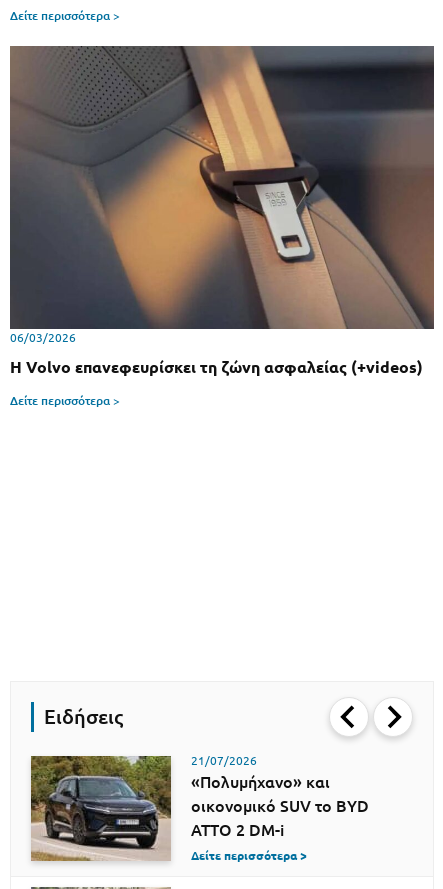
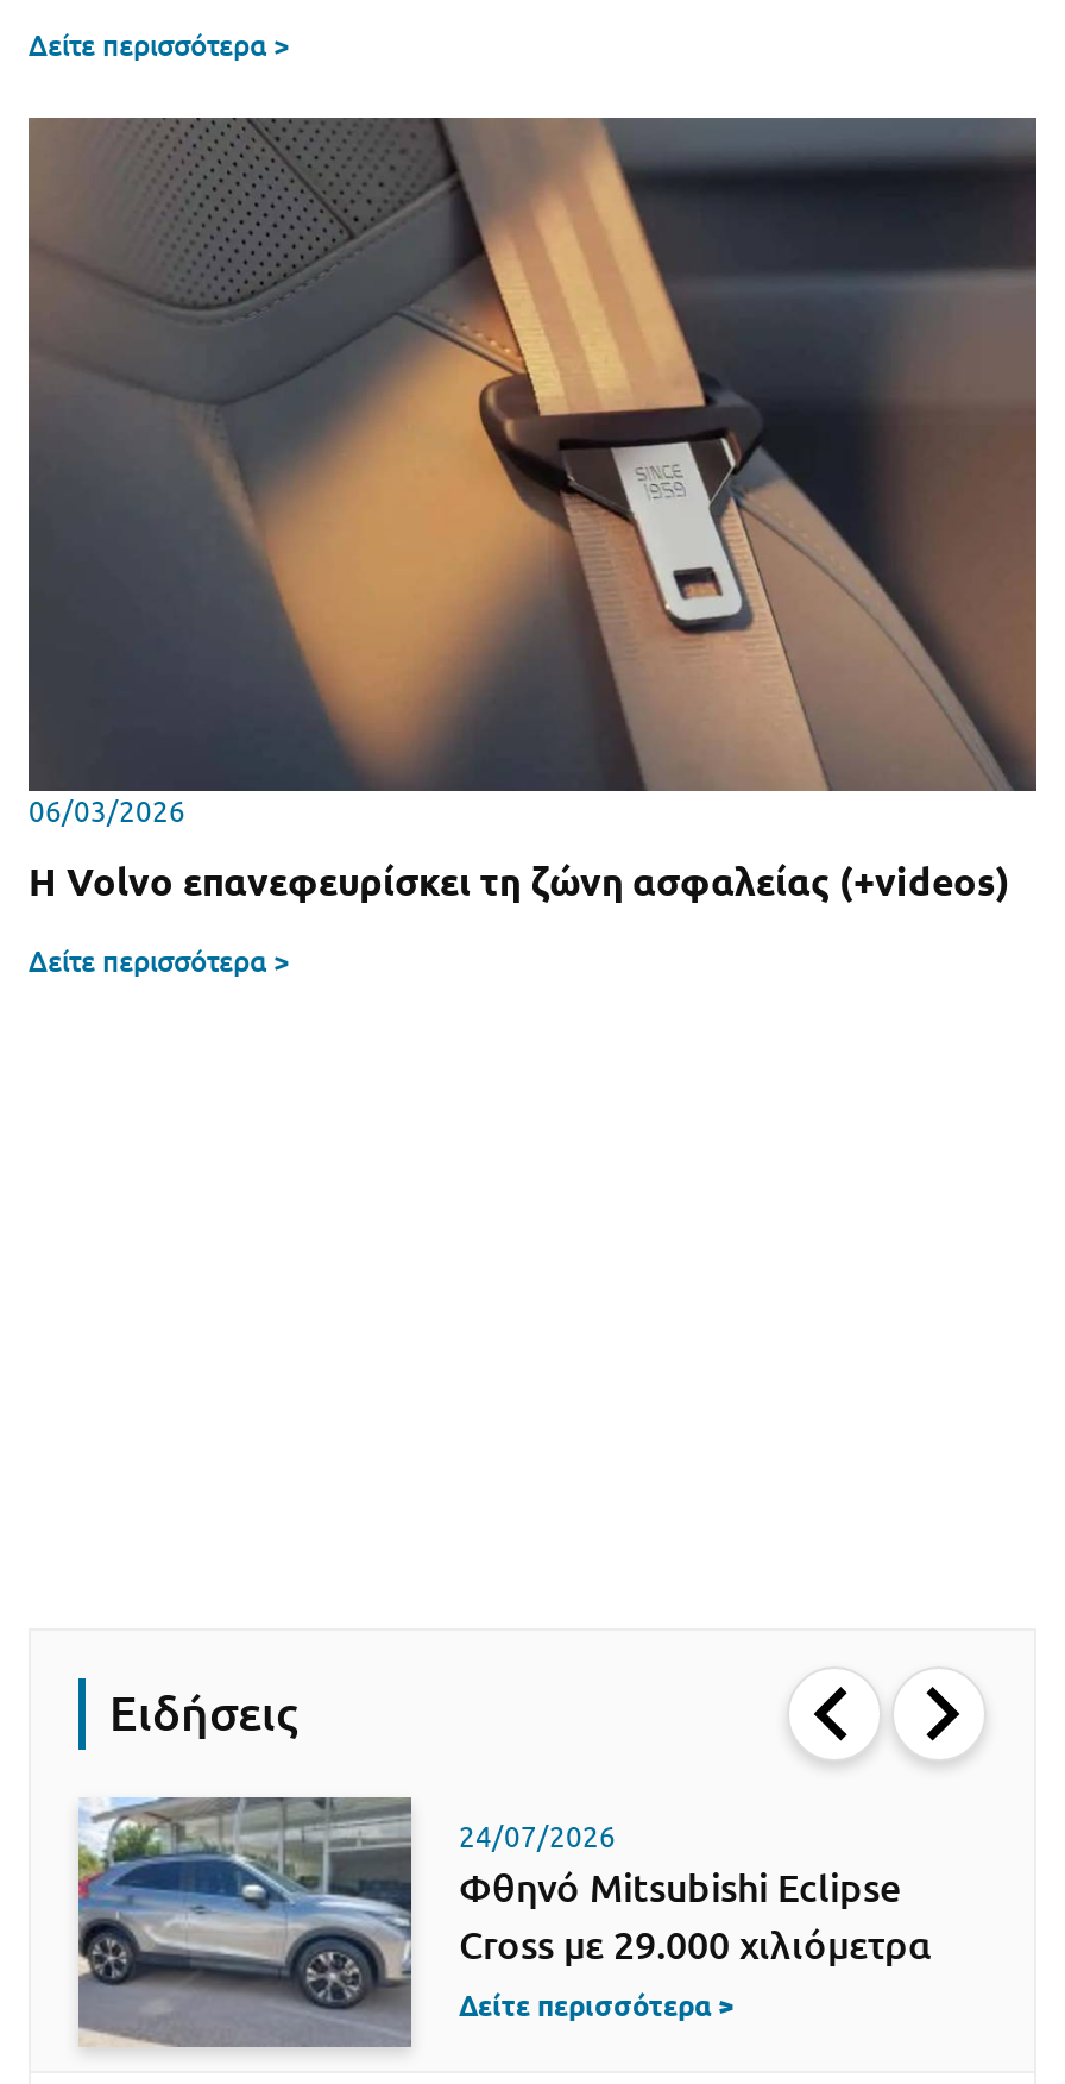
- [image]
- 21/07/2026
- «Πολυμήχανο» και
- οικονομικό SUV το BYD
- ATTO 2 DM-i
+ [image]
+ 24/07/2026
+ Φθηνό Mitsubishi Eclipse
+ Cross με 29.000 χιλιόμετρα
